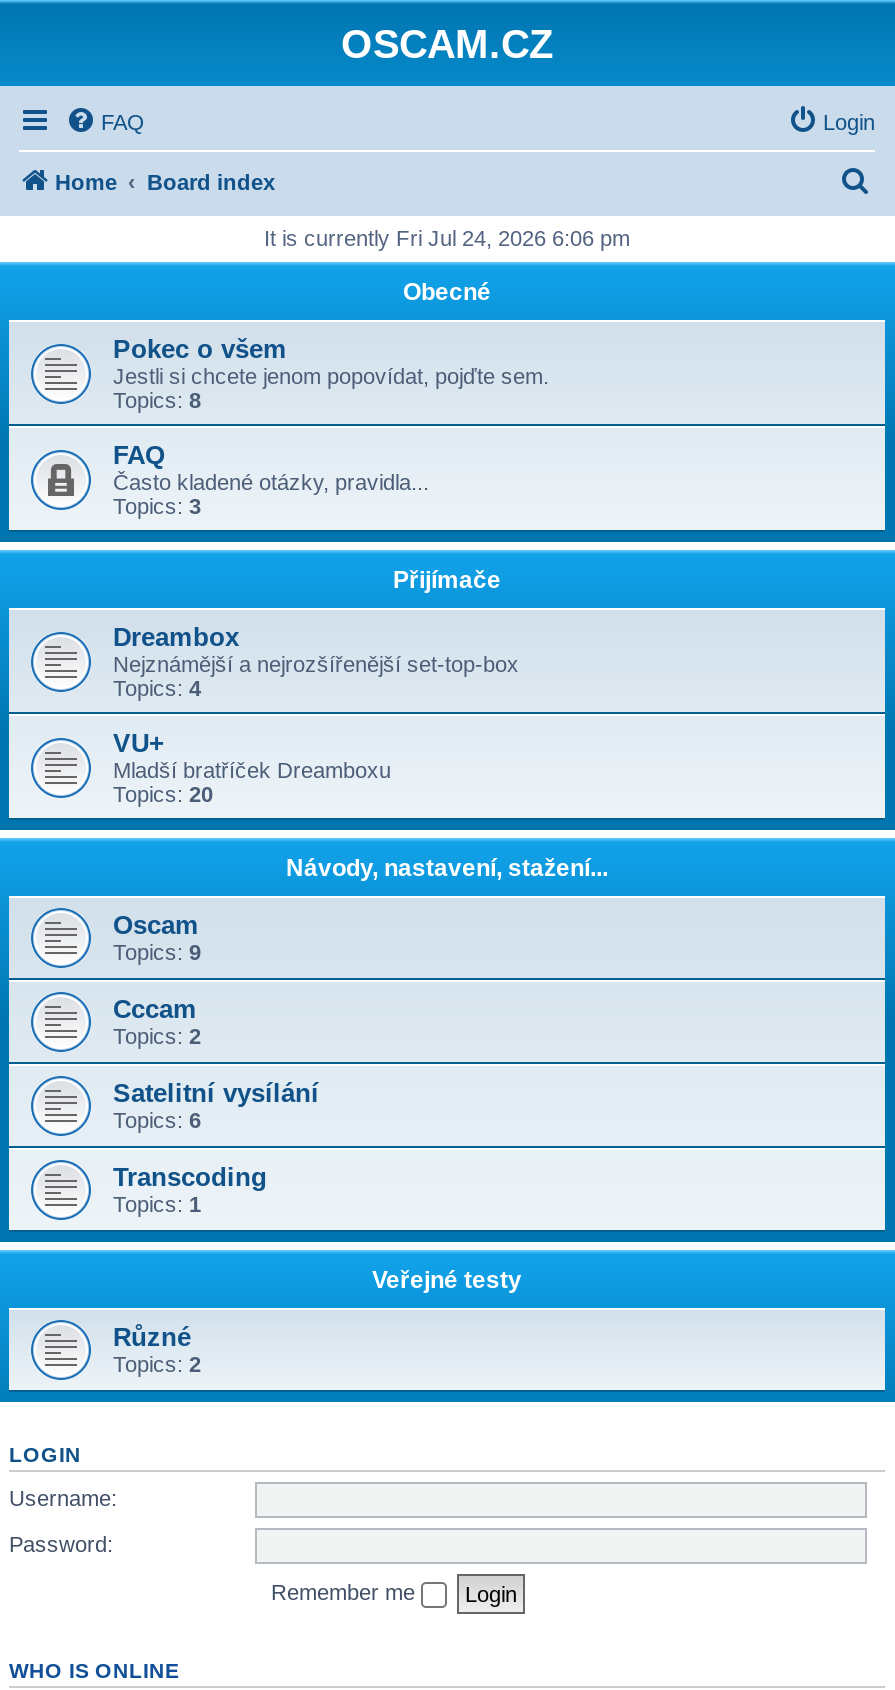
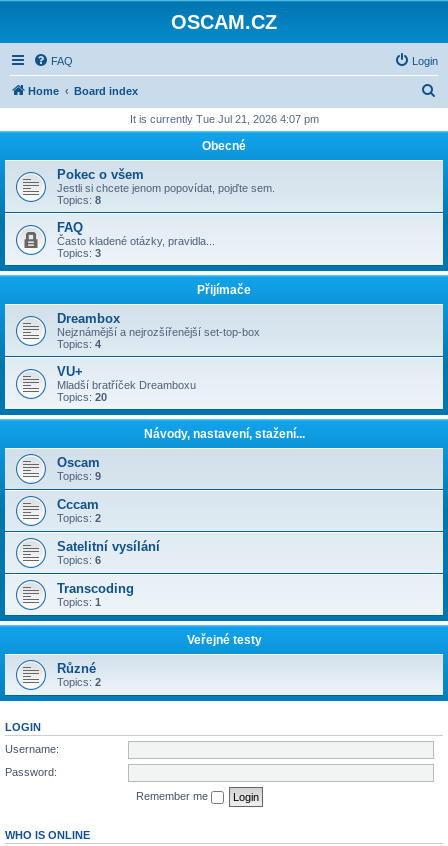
- It is currently Fri Jul 24, 2026 6:06 pm
+ It is currently Tue Jul 21, 2026 4:07 pm
